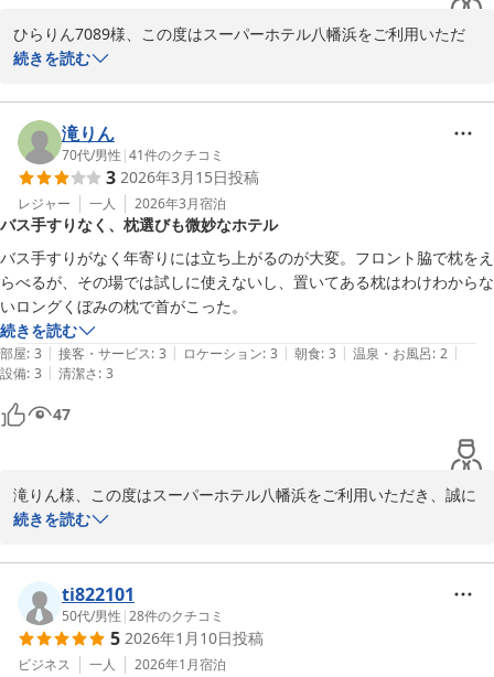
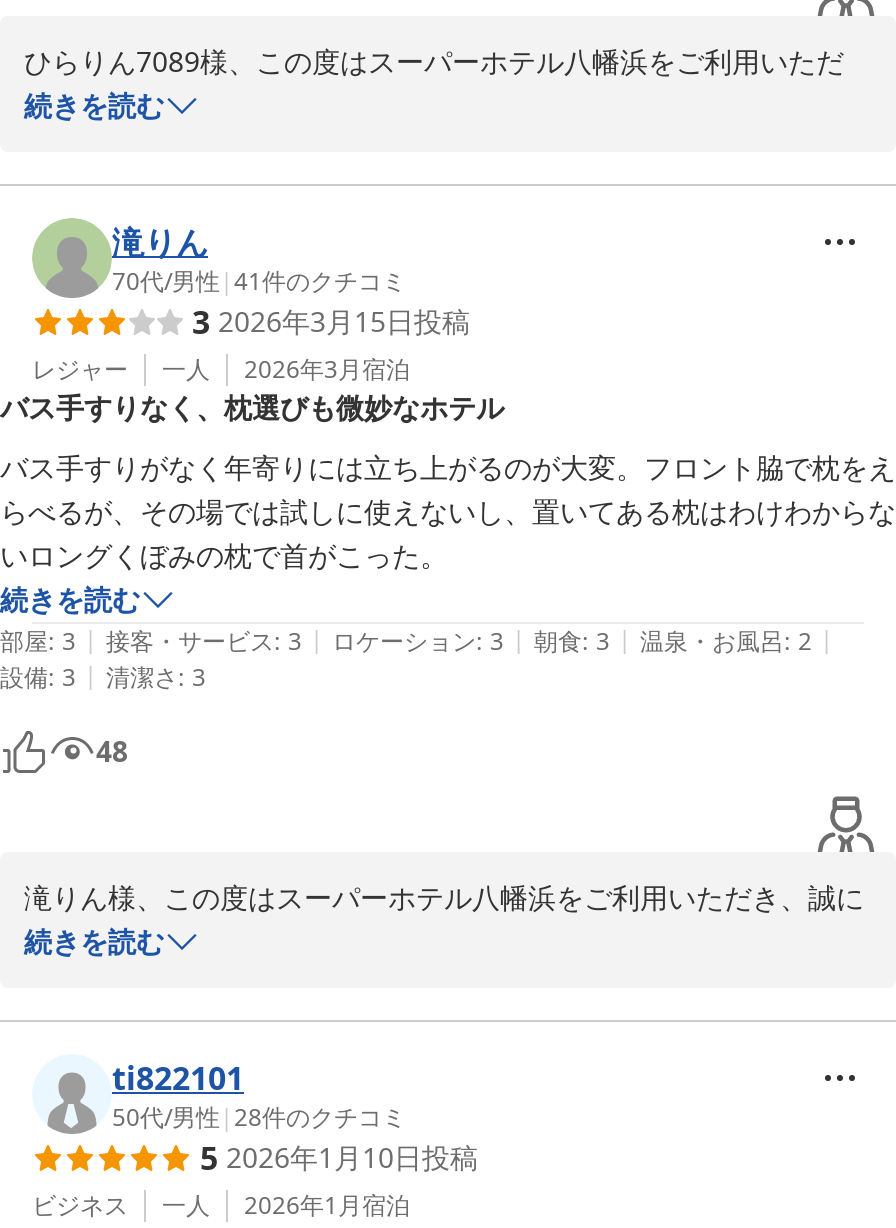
- 47
+ 48
